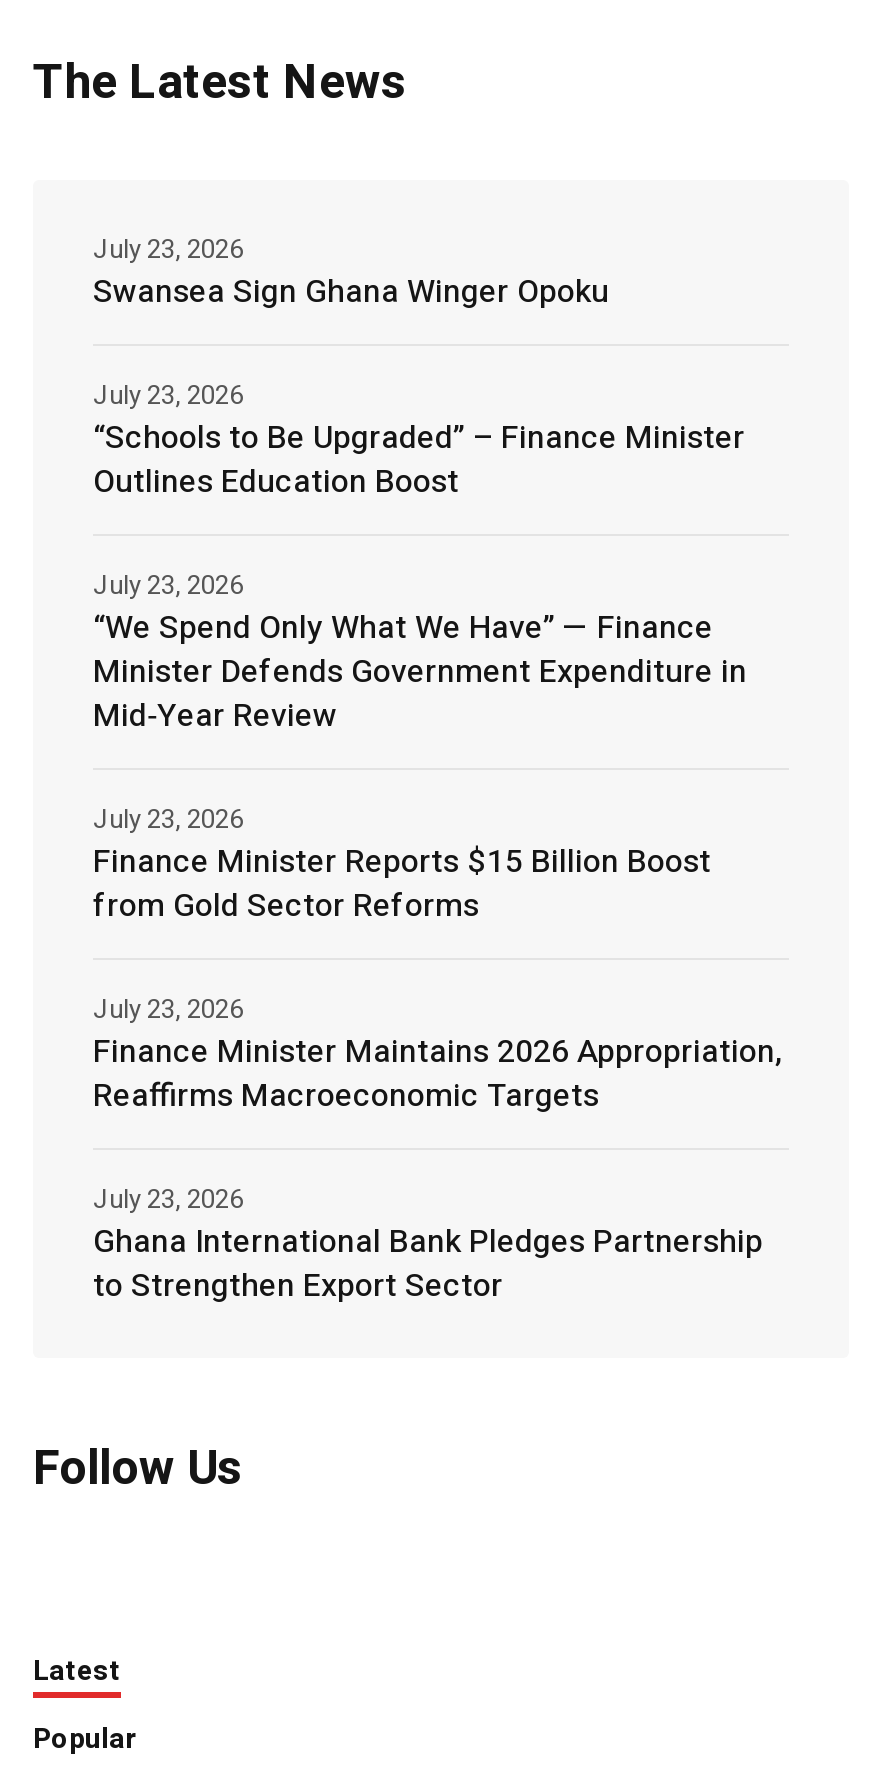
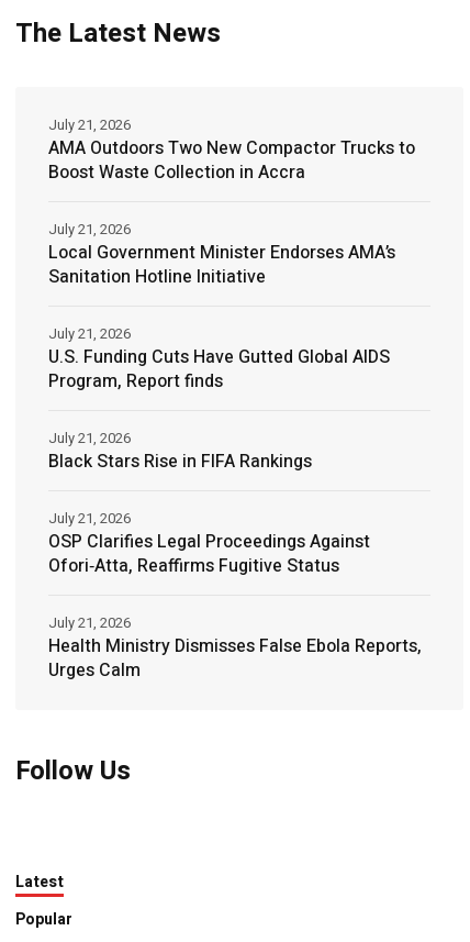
- July 23, 2026
+ July 21, 2026

- Swansea Sign Ghana Winger Opoku
+ AMA Outdoors Two New Compactor Trucks to
+ Boost Waste Collection in Accra

- July 23, 2026
+ July 21, 2026

- “Schools to Be Upgraded” – Finance Minister
- Outlines Education Boost
+ Local Government Minister Endorses AMA’s
+ Sanitation Hotline Initiative

- July 23, 2026
+ July 21, 2026

- “We Spend Only What We Have” — Finance
- Minister Defends Government Expenditure in
- Mid‑Year Review
+ U.S. Funding Cuts Have Gutted Global AIDS
+ Program, Report finds

- July 23, 2026
+ July 21, 2026

- Finance Minister Reports $15 Billion Boost
- from Gold Sector Reforms
+ Black Stars Rise in FIFA Rankings

- July 23, 2026
+ July 21, 2026

- Finance Minister Maintains 2026 Appropriation,
- Reaffirms Macroeconomic Targets
+ OSP Clarifies Legal Proceedings Against
+ Ofori‑Atta, Reaffirms Fugitive Status

- July 23, 2026
+ July 21, 2026

- Ghana International Bank Pledges Partnership
- to Strengthen Export Sector
+ Health Ministry Dismisses False Ebola Reports,
+ Urges Calm
